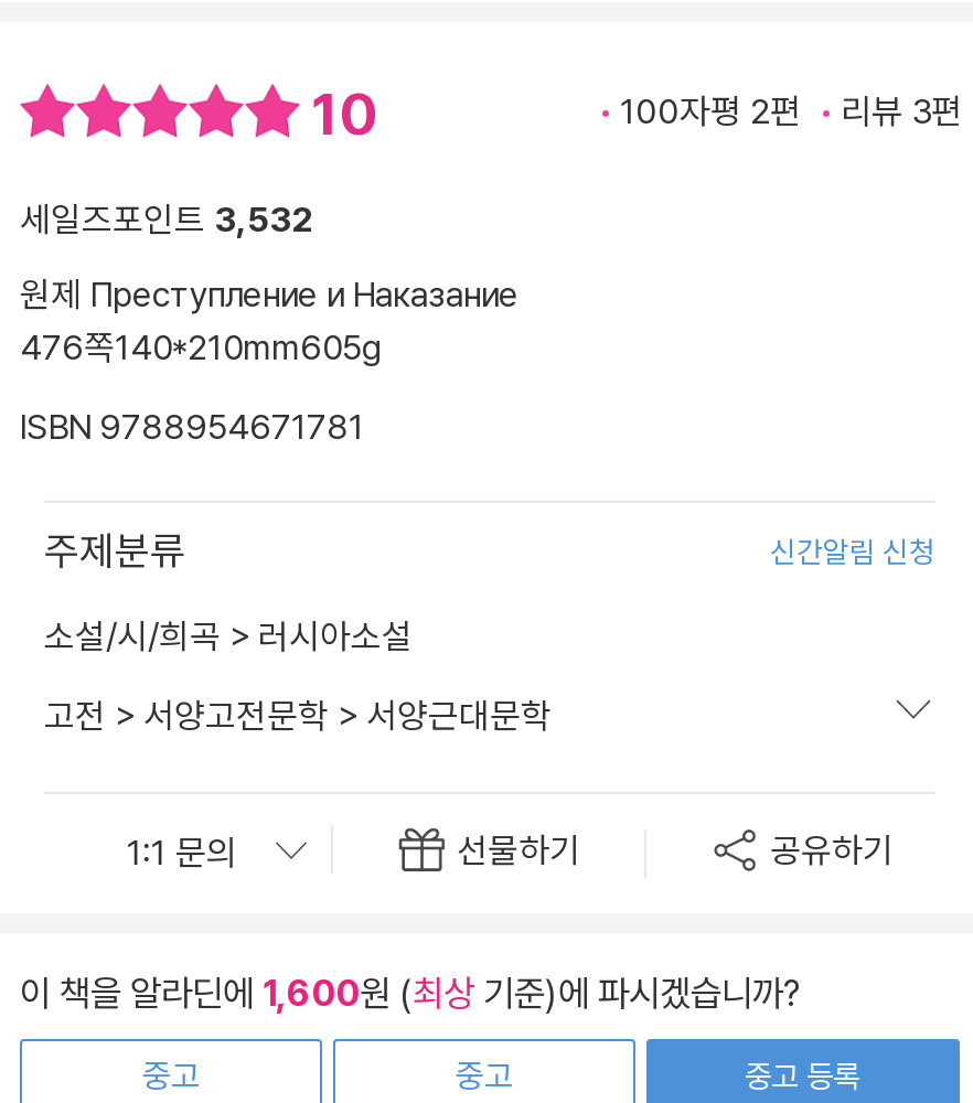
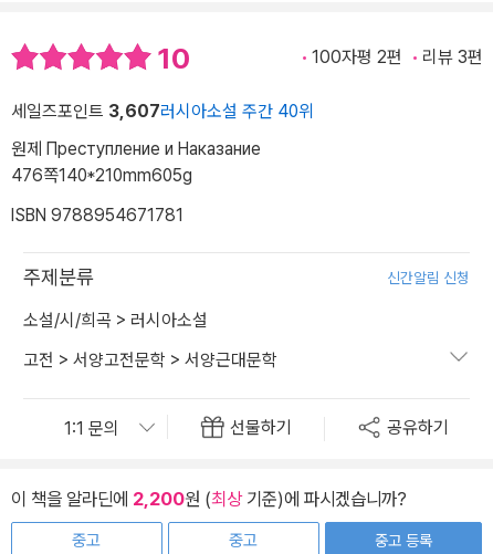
- 세일즈포인트 3,532
+ 세일즈포인트 3,607러시아소설 주간 40위

- 이 책을 알라딘에 1,600원 (최상 기준)에 파시겠습니까?
+ 이 책을 알라딘에 2,200원 (최상 기준)에 파시겠습니까?
